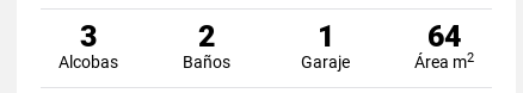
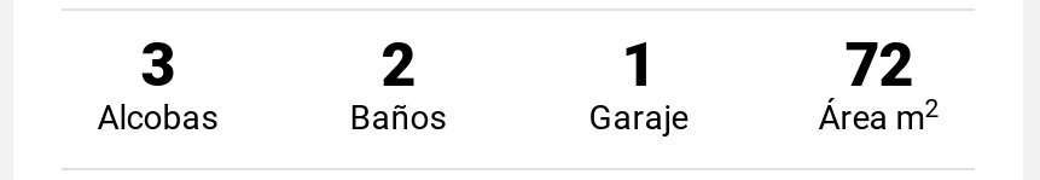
- 64
+ 72
